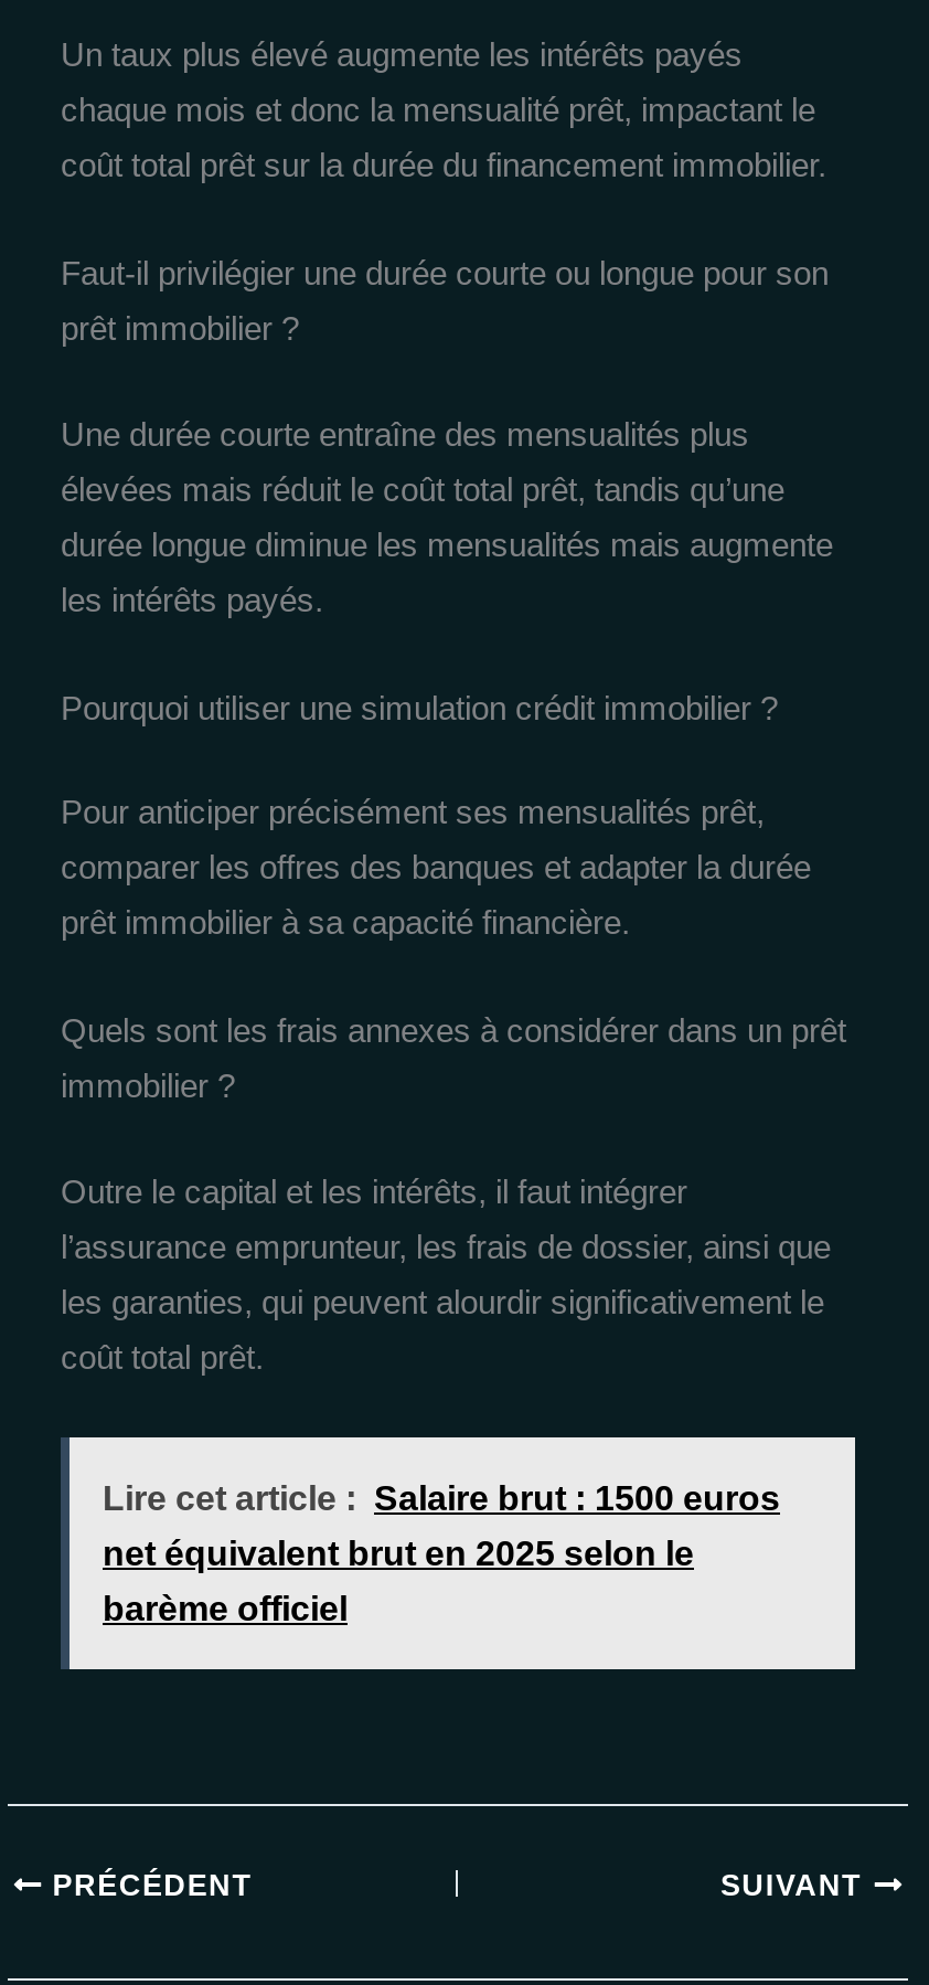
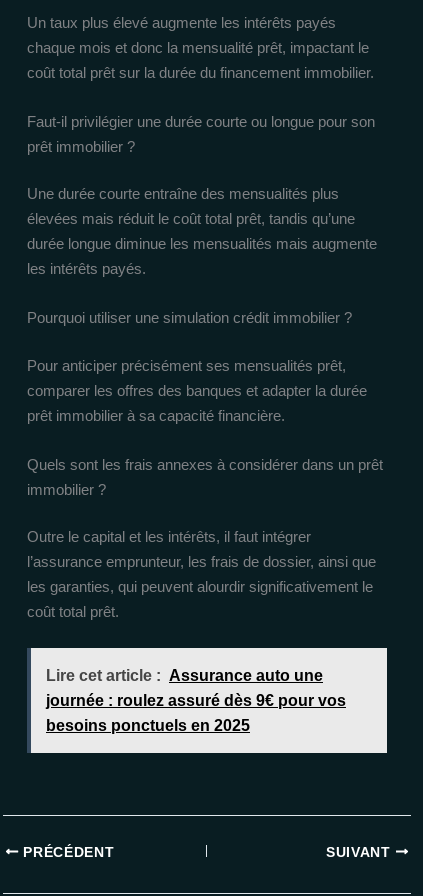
- Lire cet article : Salaire brut : 1500 euros
+ Lire cet article : Assurance auto une

- net équivalent brut en 2025 selon le
+ journée : roulez assuré dès 9€ pour vos

- barème officiel
+ besoins ponctuels en 2025
